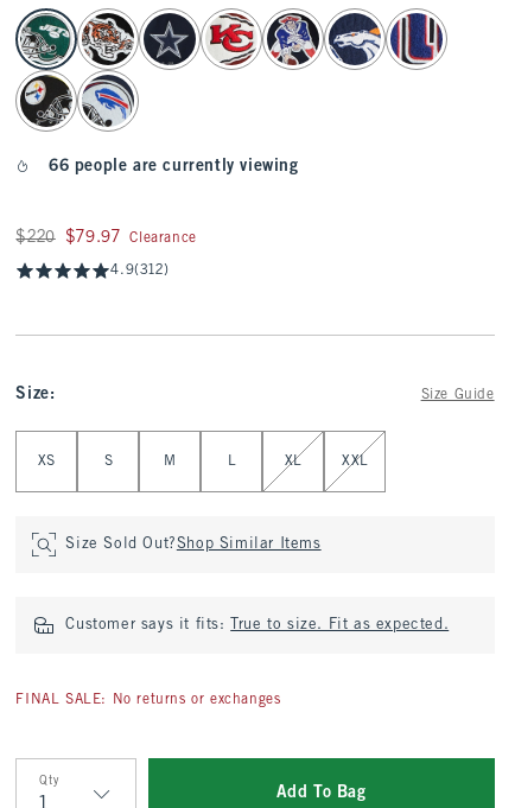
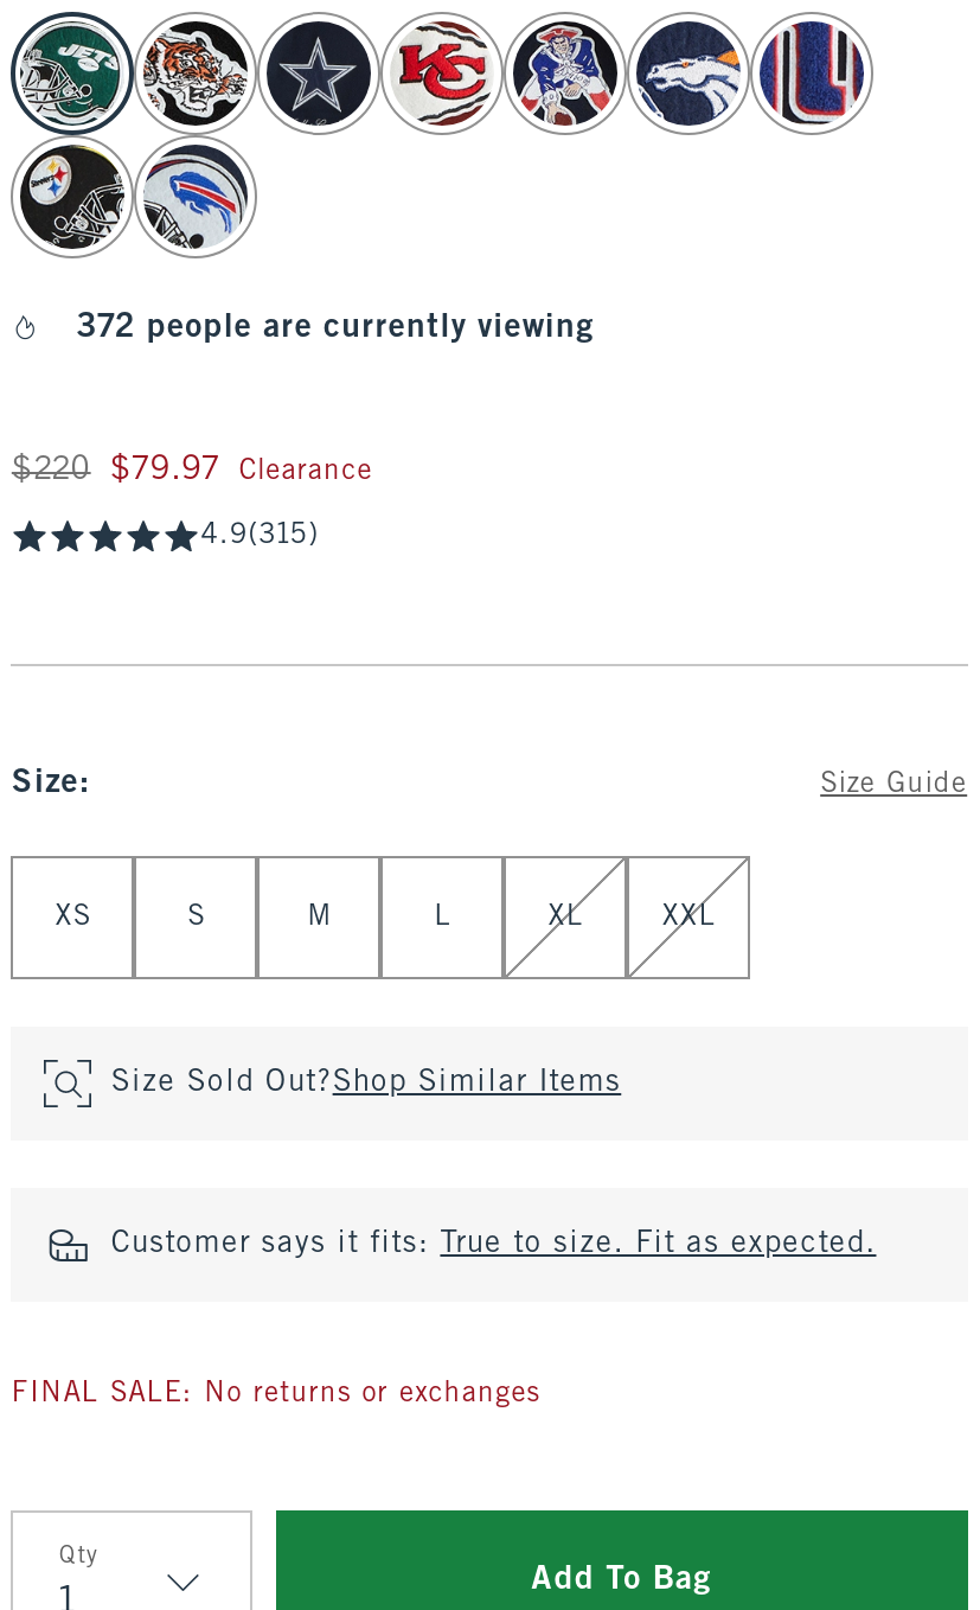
- 66 people are currently viewing
+ 372 people are currently viewing

- 4.9(312)
+ 4.9(315)
